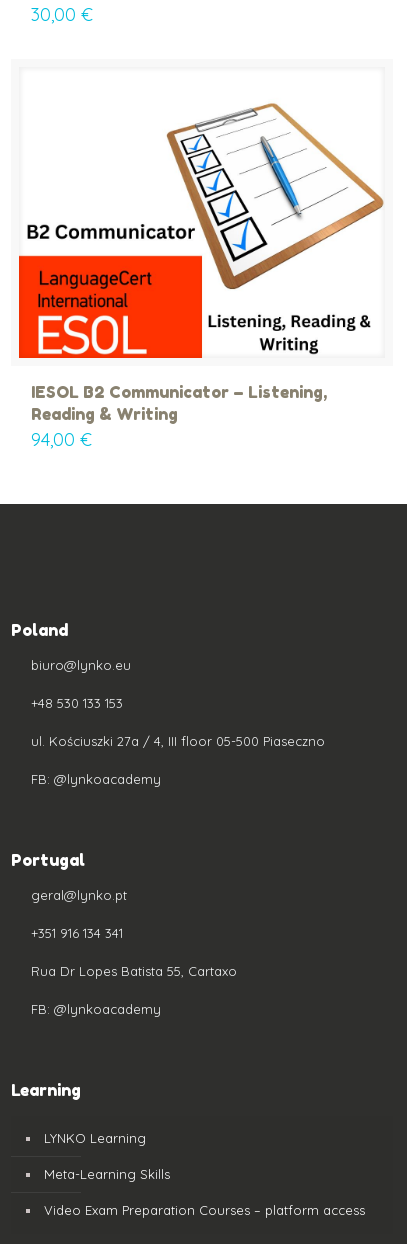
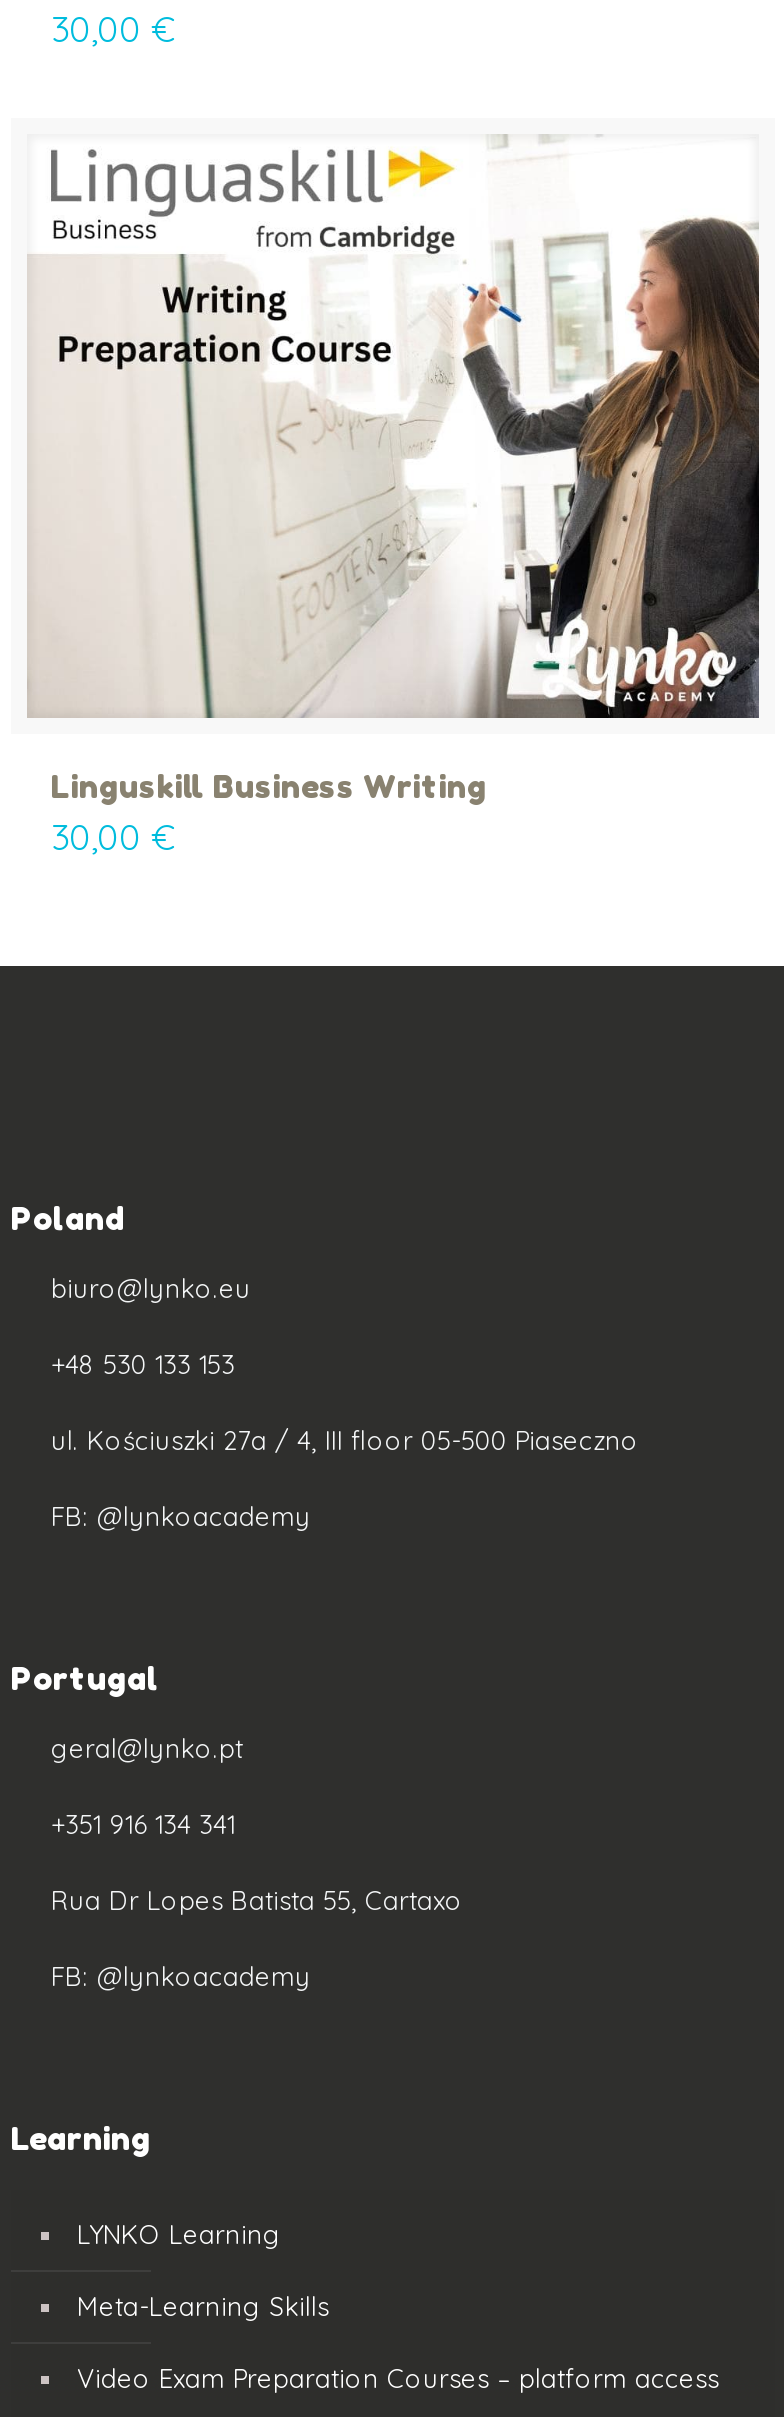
- [image]
- IESOL B2 Communicator – Listening,
- Reading & Writing
- 94,00 €
+ [image]
+ Linguskill Business Writing
+ 30,00 €
